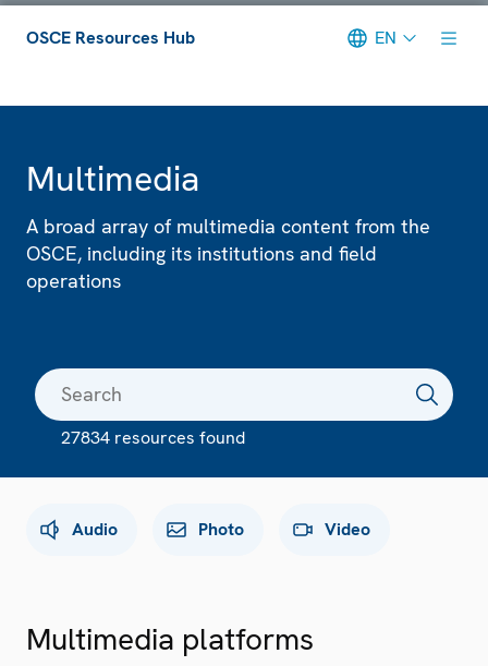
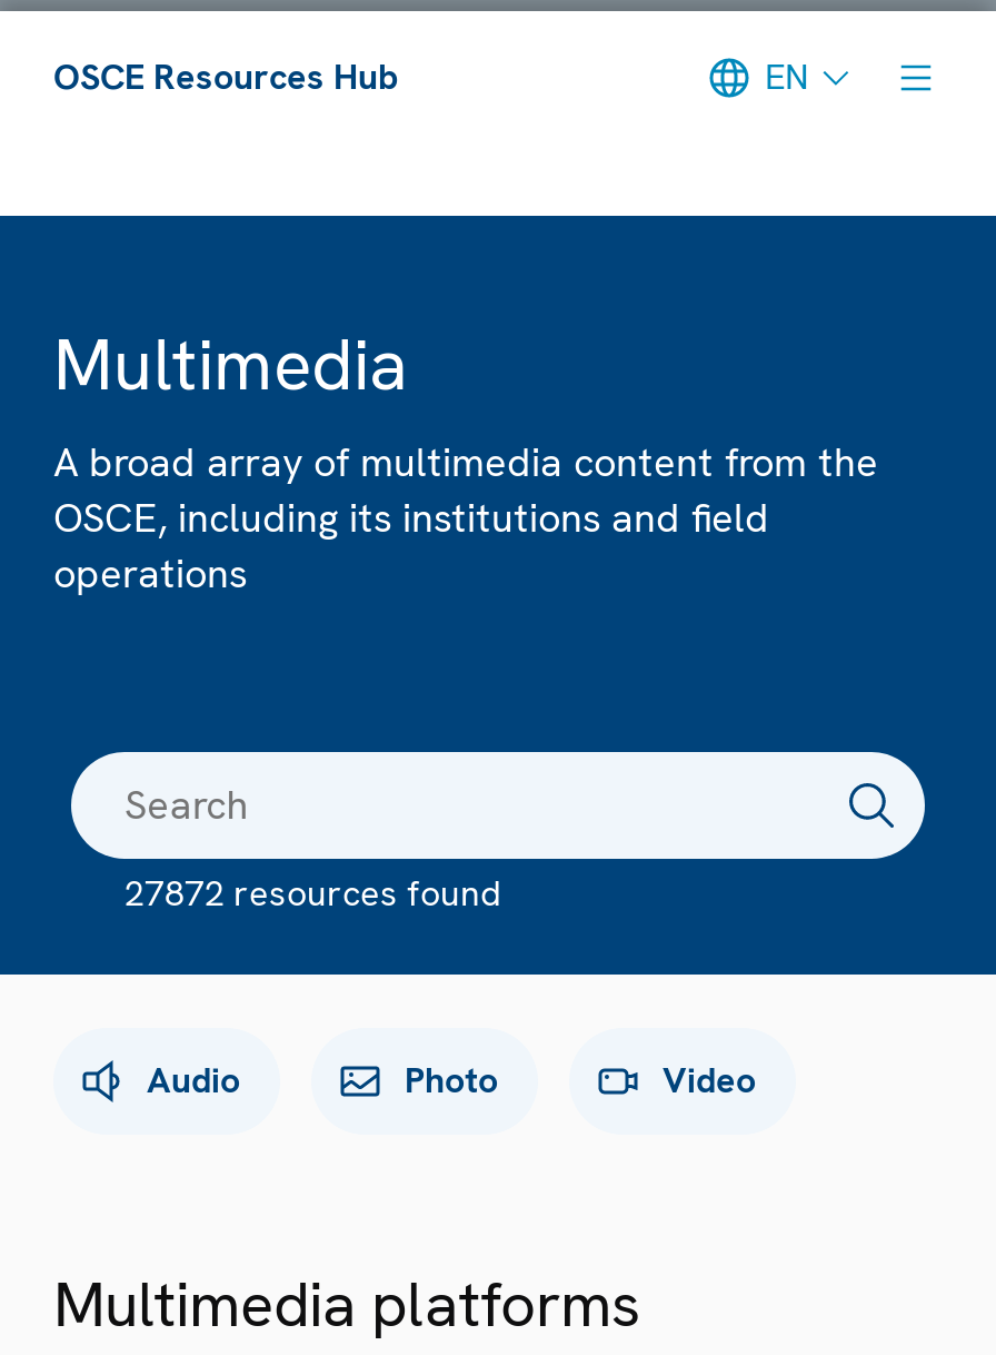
- 27834 resources found
+ 27872 resources found
